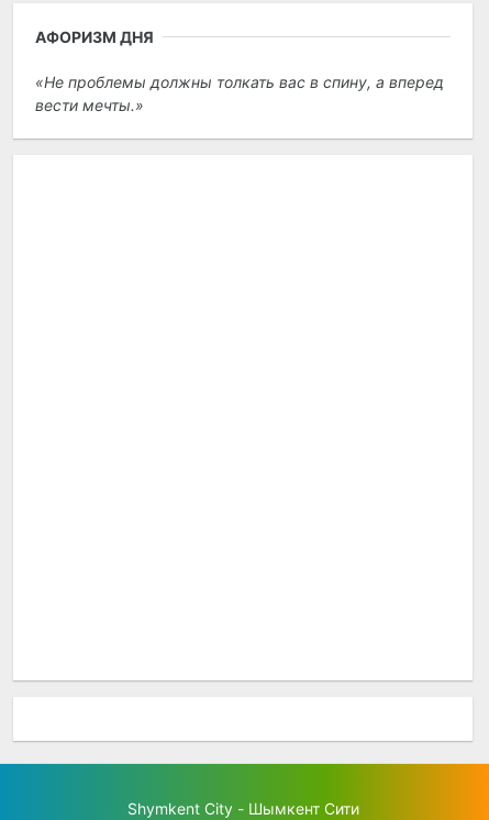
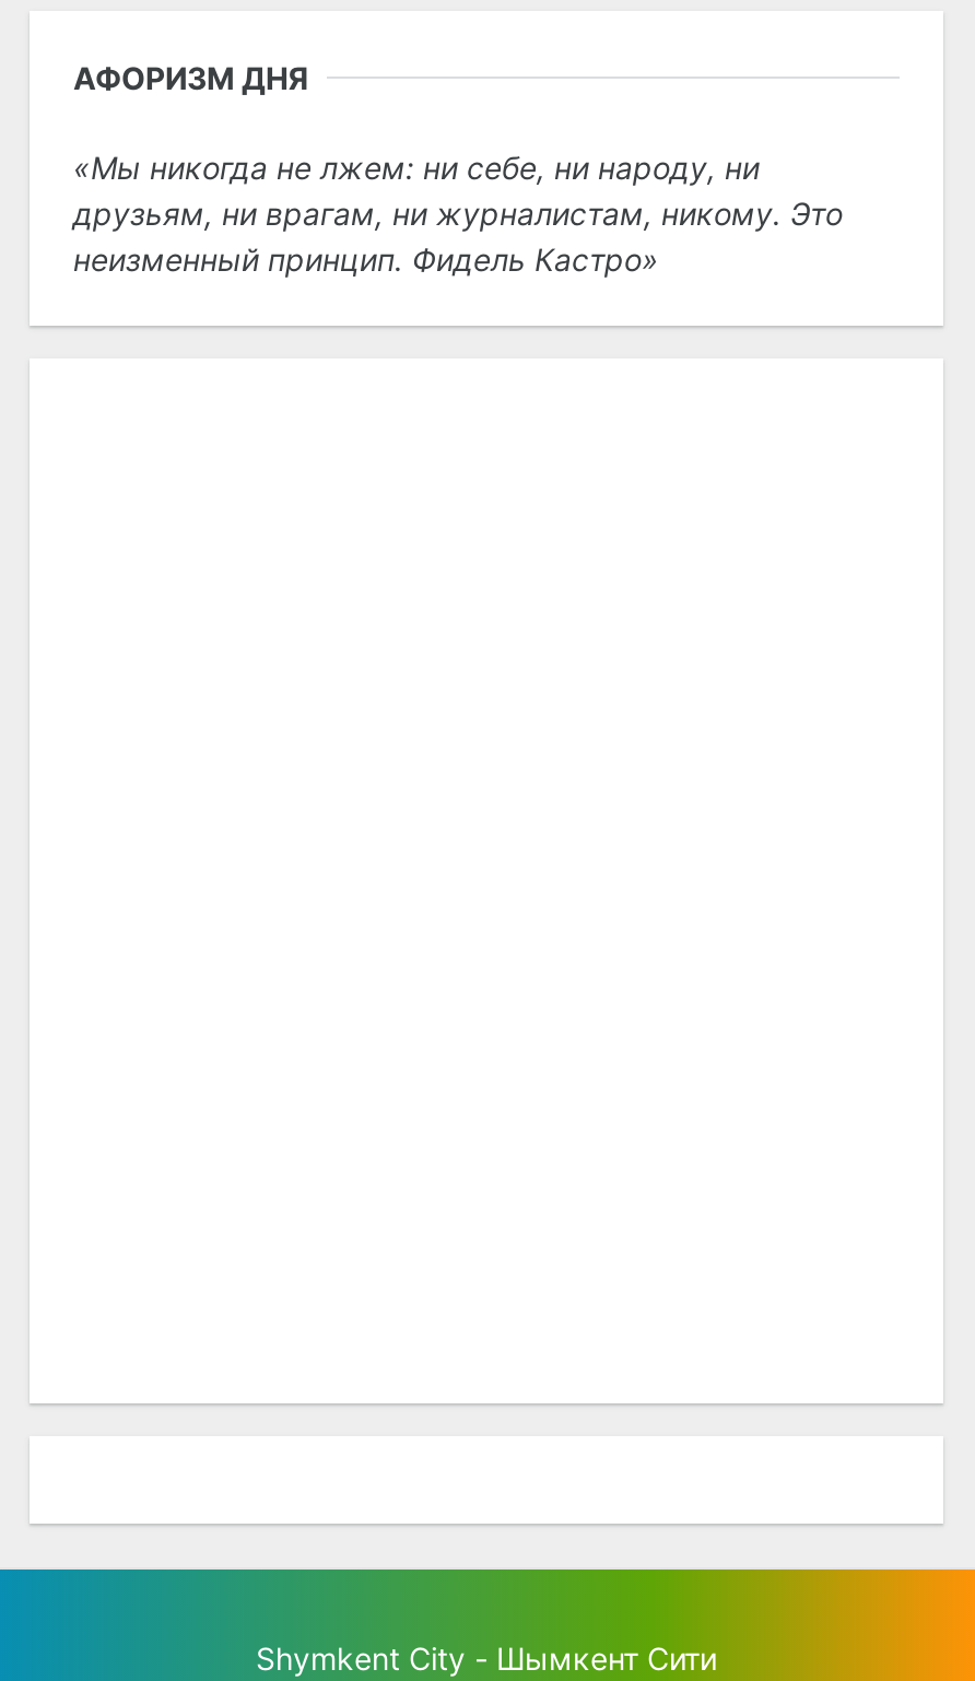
- Не проблемы должны толкать вас в спину, а вперед
- вести мечты.
+ Мы никогда не лжем: ни себе, ни народу, ни
+ друзьям, ни врагам, ни журналистам, никому. Это
+ неизменный принцип. Фидель Кастро
